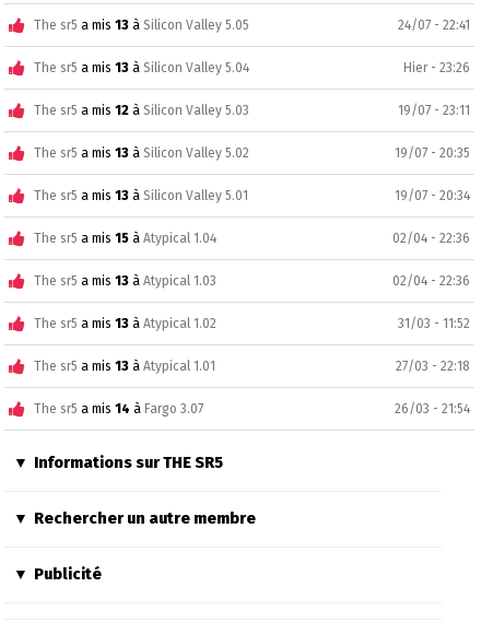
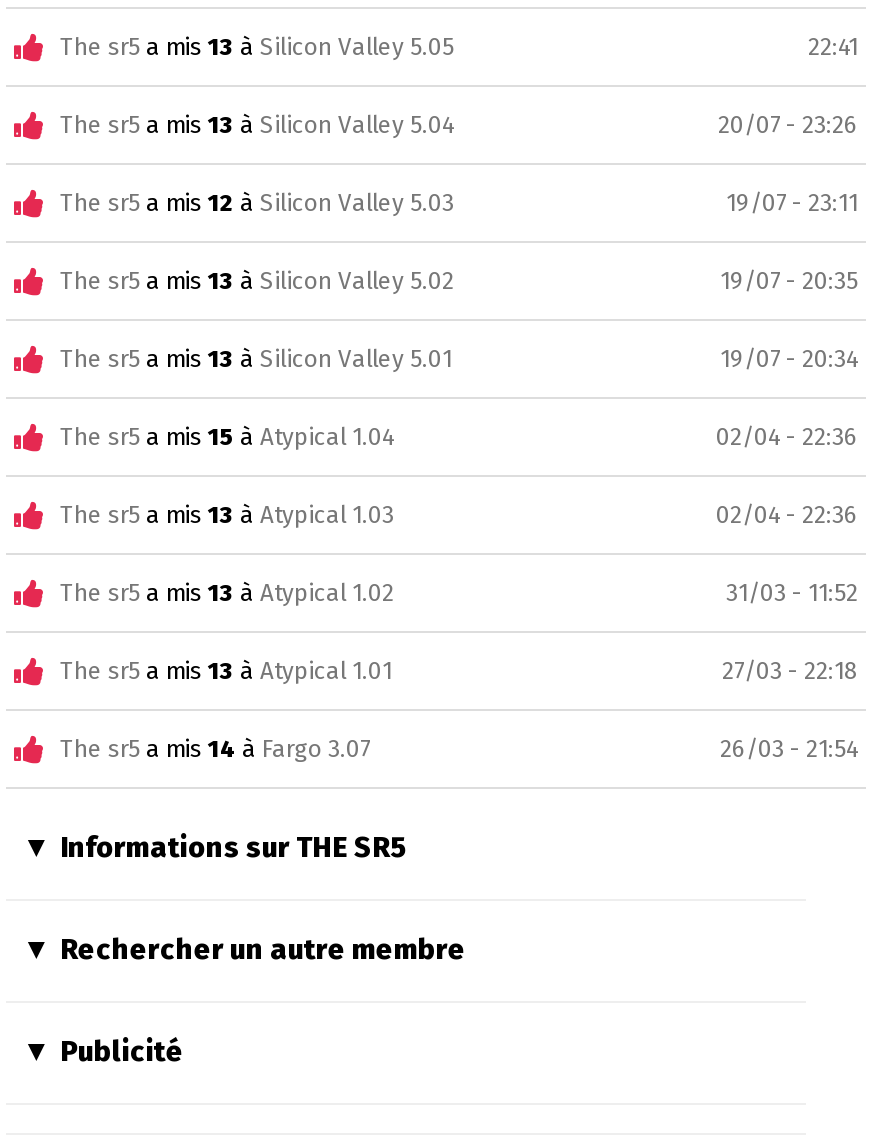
- 24/07 - 22:41
+ 22:41

- Hier - 23:26
+ 20/07 - 23:26
